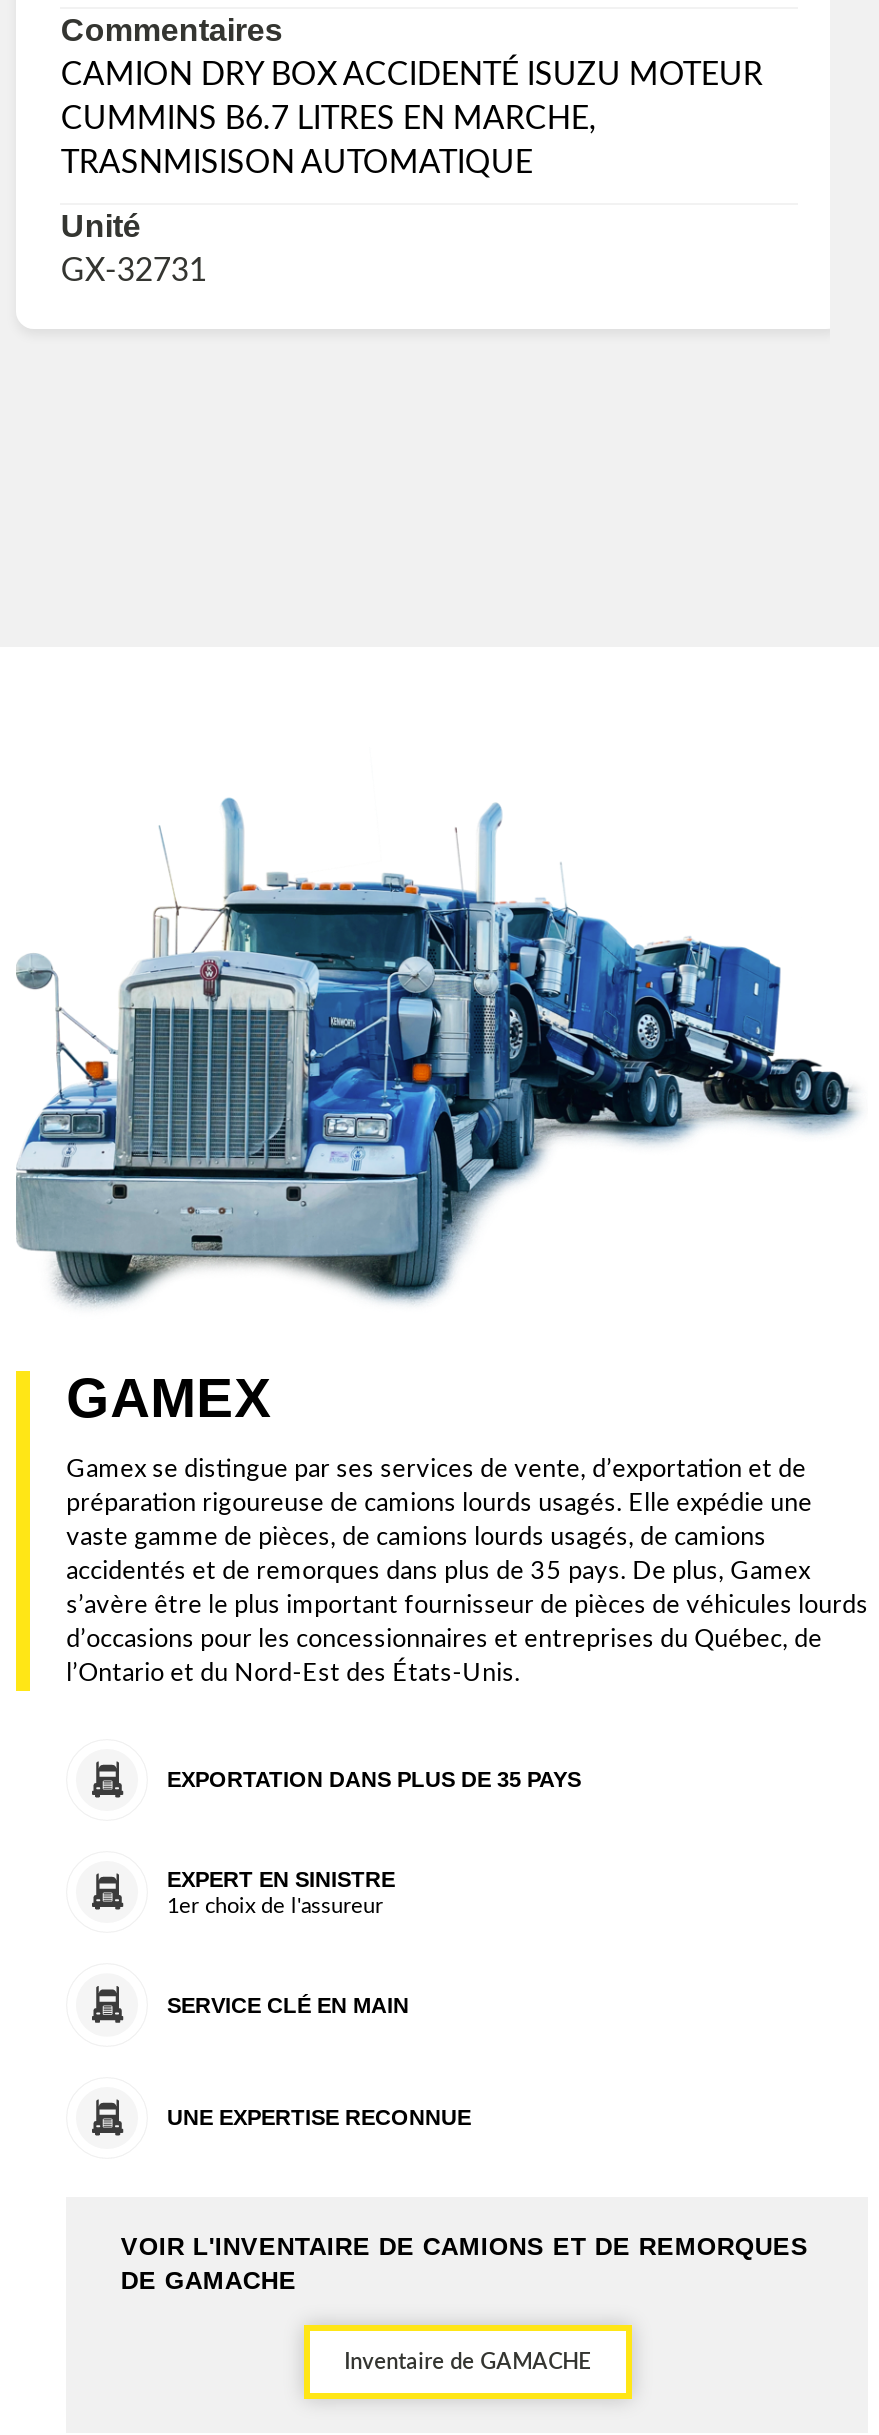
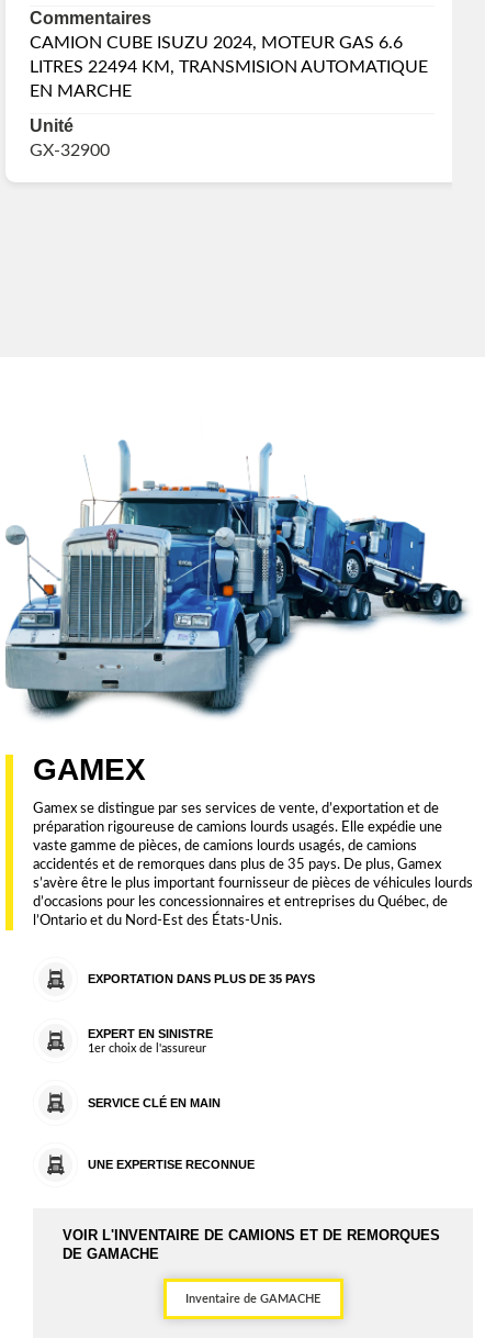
- CAMION DRY BOX ACCIDENTÉ ISUZU MOTEUR
- CUMMINS B6.7 LITRES EN MARCHE,
- TRASNMISISON AUTOMATIQUE
+ CAMION CUBE ISUZU 2024, MOTEUR GAS 6.6
+ LITRES 22494 KM, TRANSMISION AUTOMATIQUE
+ EN MARCHE

- GX-32731
+ GX-32900
